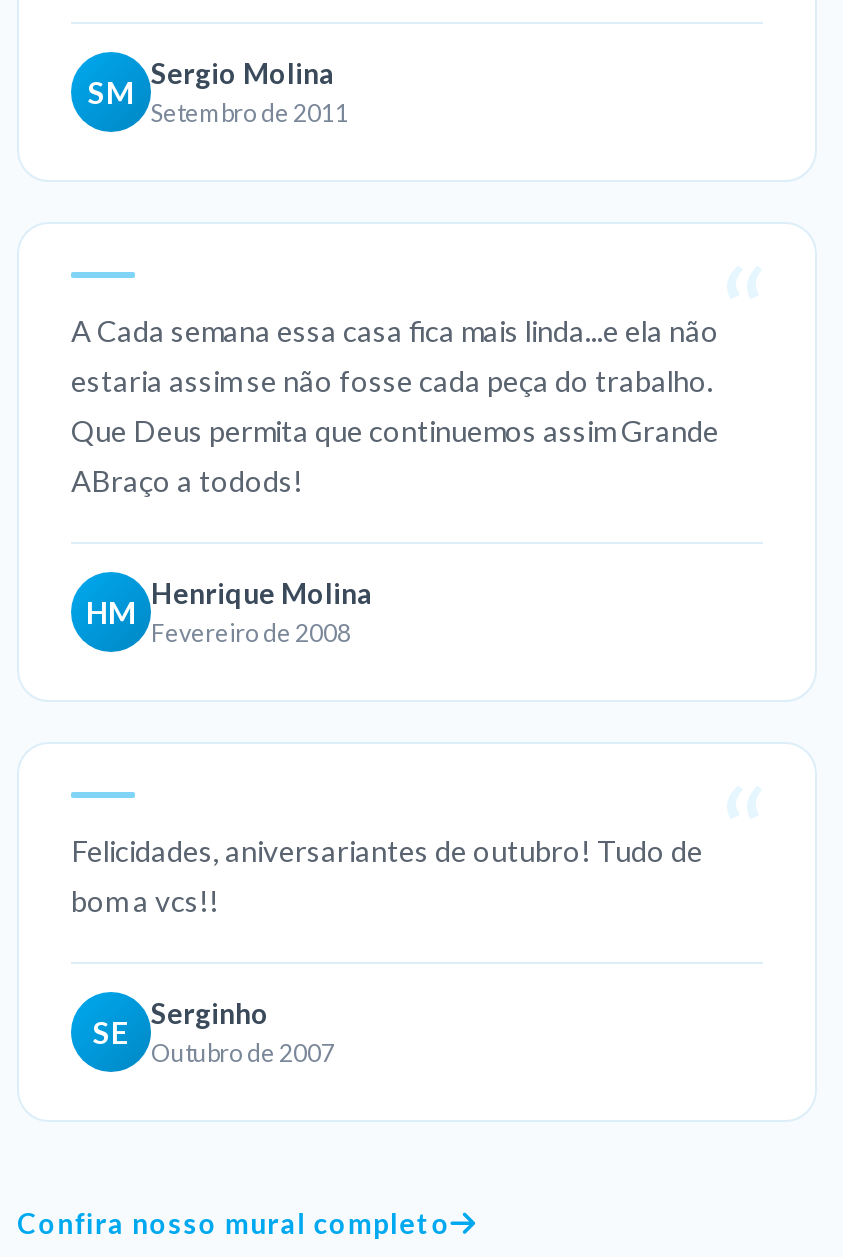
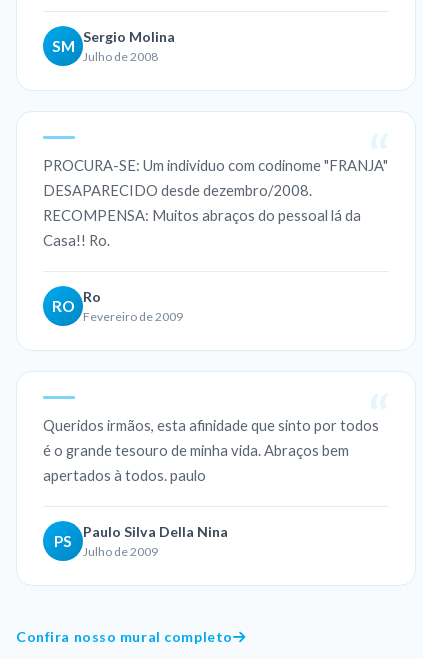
- Setembro de 2011
+ Julho de 2008

- A Cada semana essa casa fica mais linda...e ela não
- estaria assim se não fosse cada peça do trabalho.
- Que Deus permita que continuemos assim Grande
- ABraço a todods!
+ PROCURA-SE: Um individuo com codinome "FRANJA"
+ DESAPARECIDO desde dezembro/2008.
+ RECOMPENSA: Muitos abraços do pessoal lá da
+ Casa!! Ro.

- Henrique Molina
- Fevereiro de 2008
+ Ro
+ Fevereiro de 2009

- HM
+ RO

- Felicidades, aniversariantes de outubro! Tudo de
- bom a vcs!!
+ Queridos irmãos, esta afinidade que sinto por todos
+ é o grande tesouro de minha vida. Abraços bem
+ apertados à todos. paulo

- Serginho
- Outubro de 2007
+ Paulo Silva Della Nina
+ Julho de 2009

- SE
+ PS
